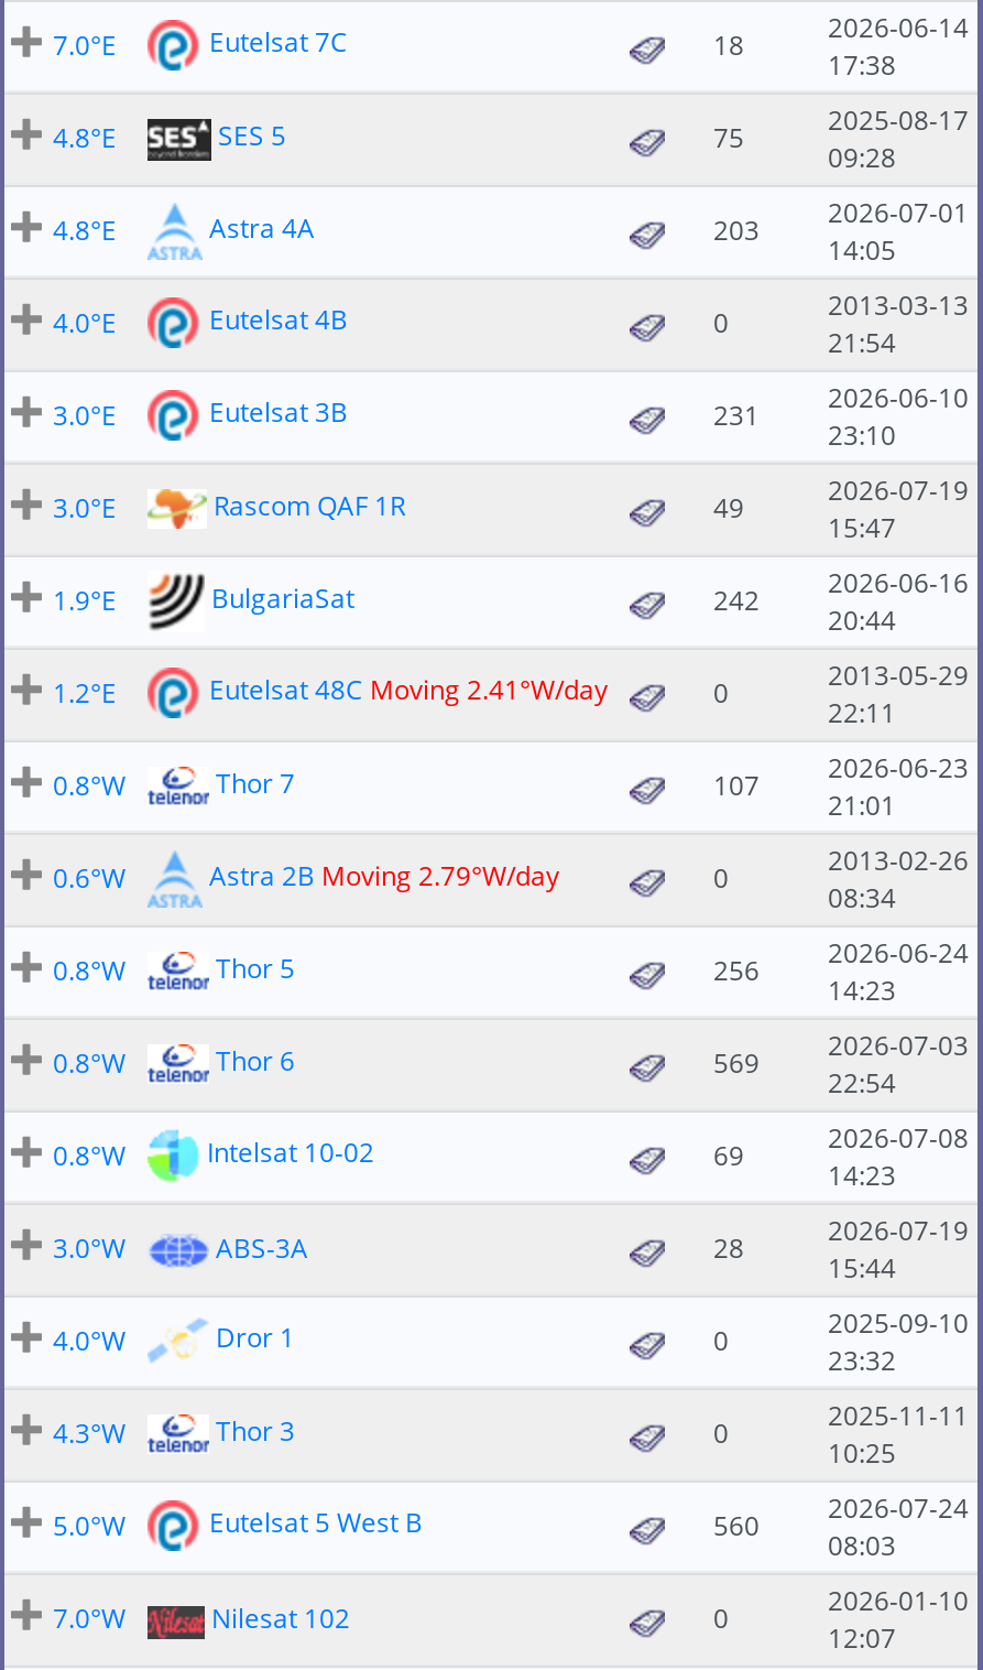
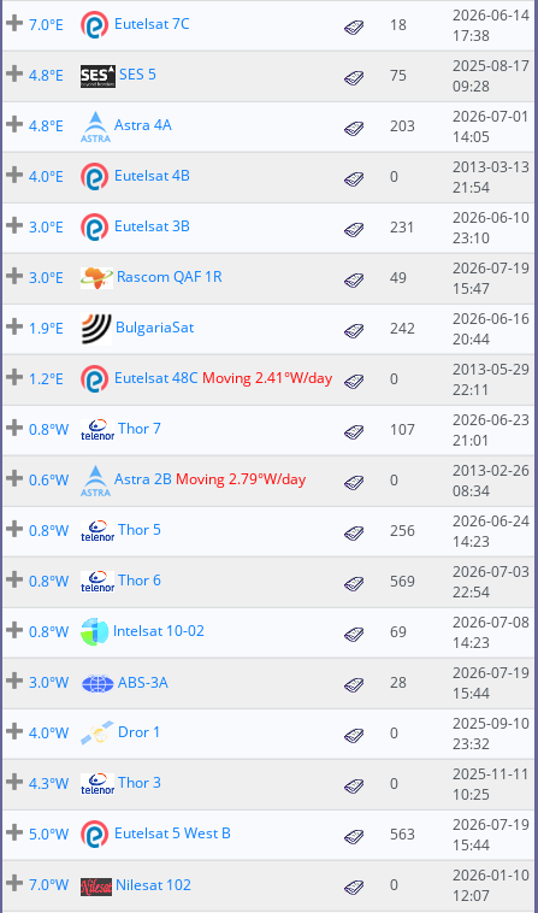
- 2026-07-24
+ 2026-07-19

- 560
+ 563

- 08:03
+ 15:44
